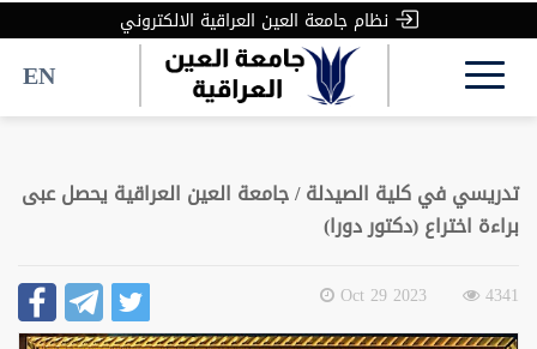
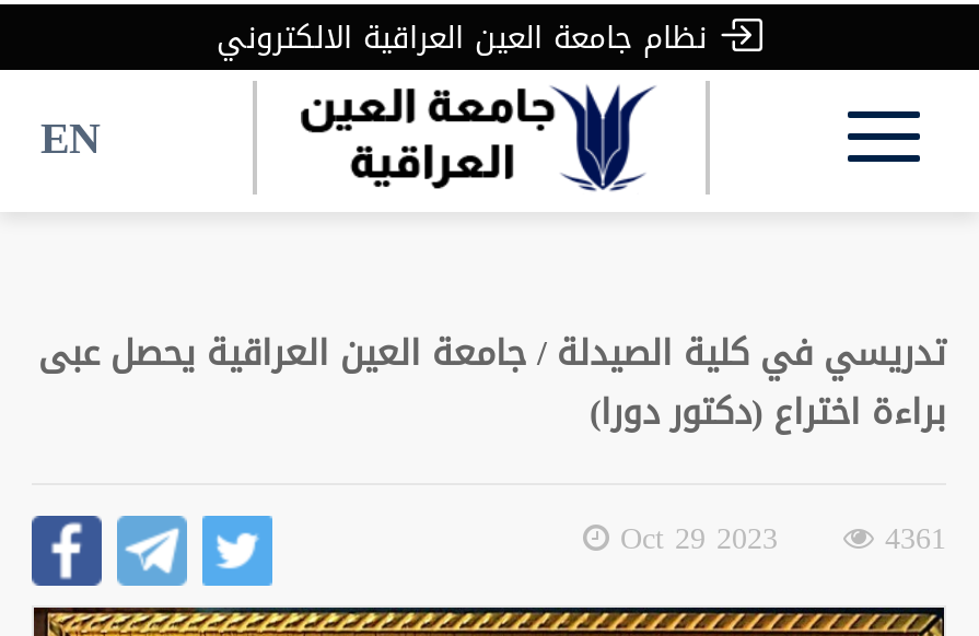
- 4341
+ 4361
